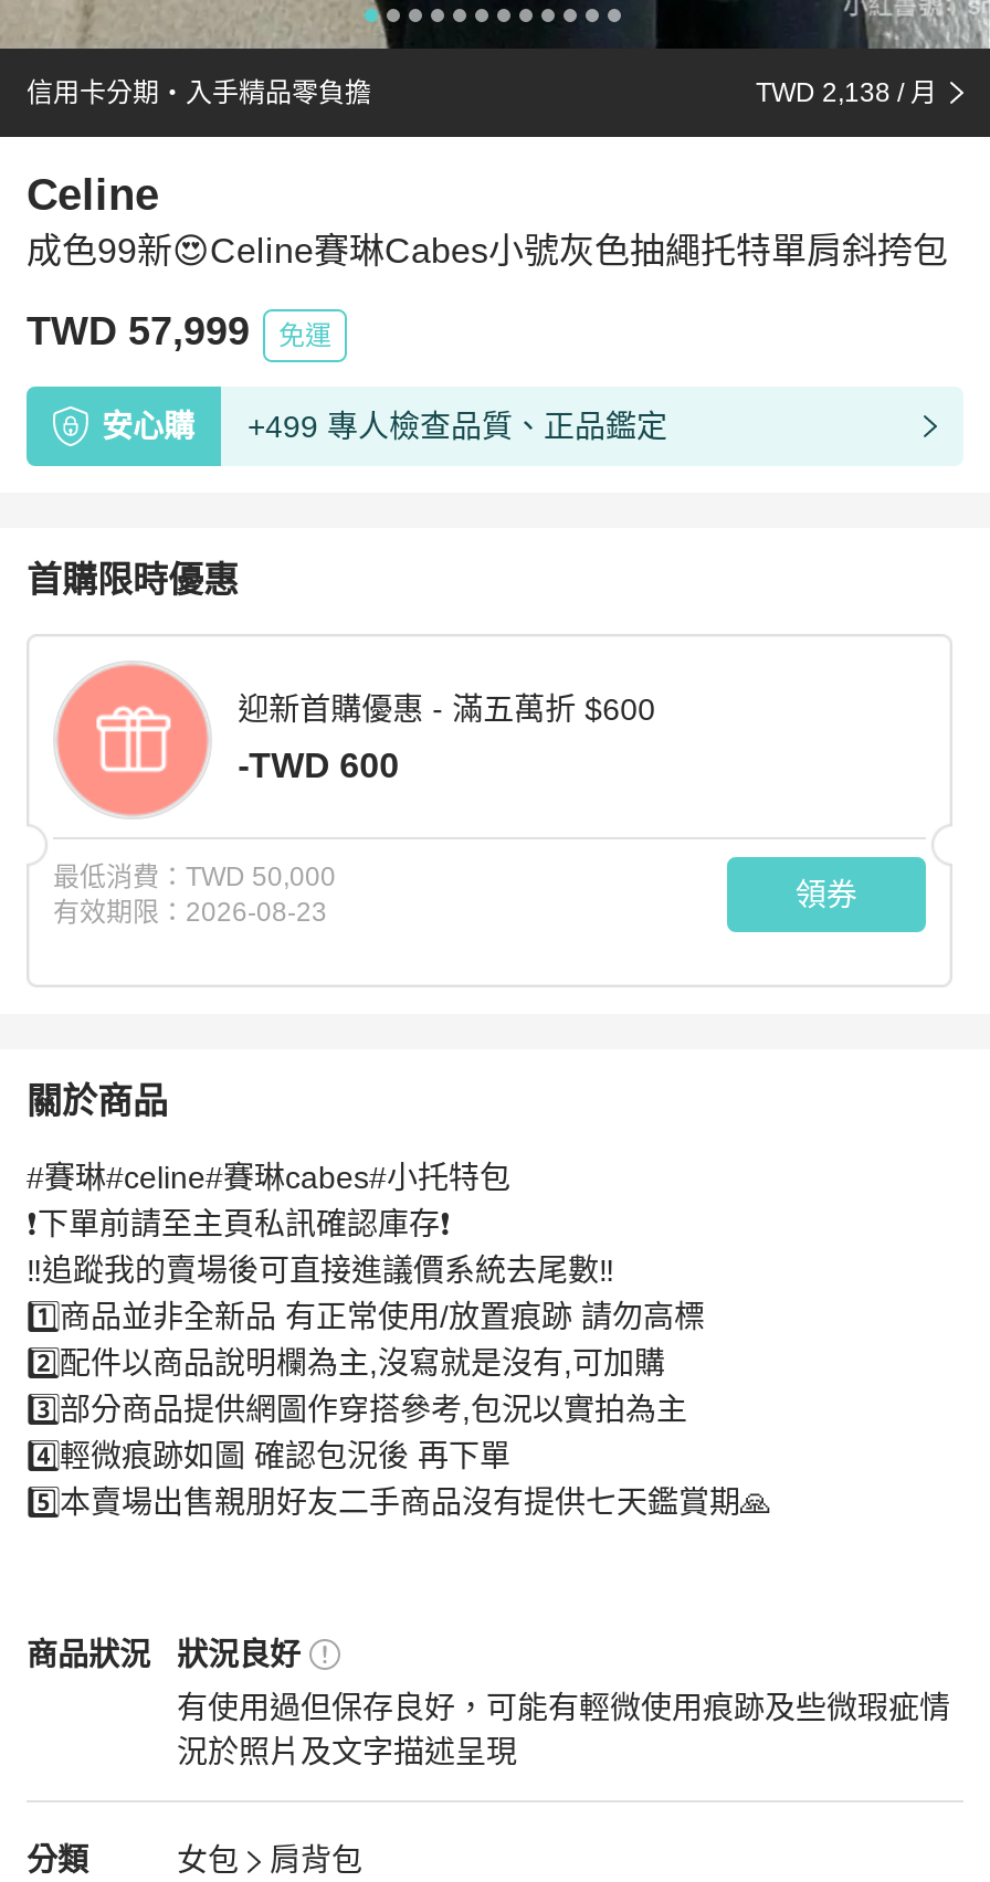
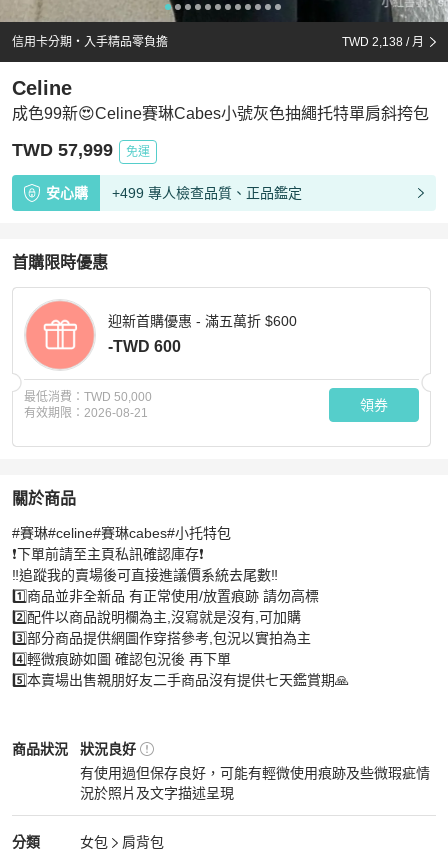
- 有效期限：2026-08-23
+ 有效期限：2026-08-21
